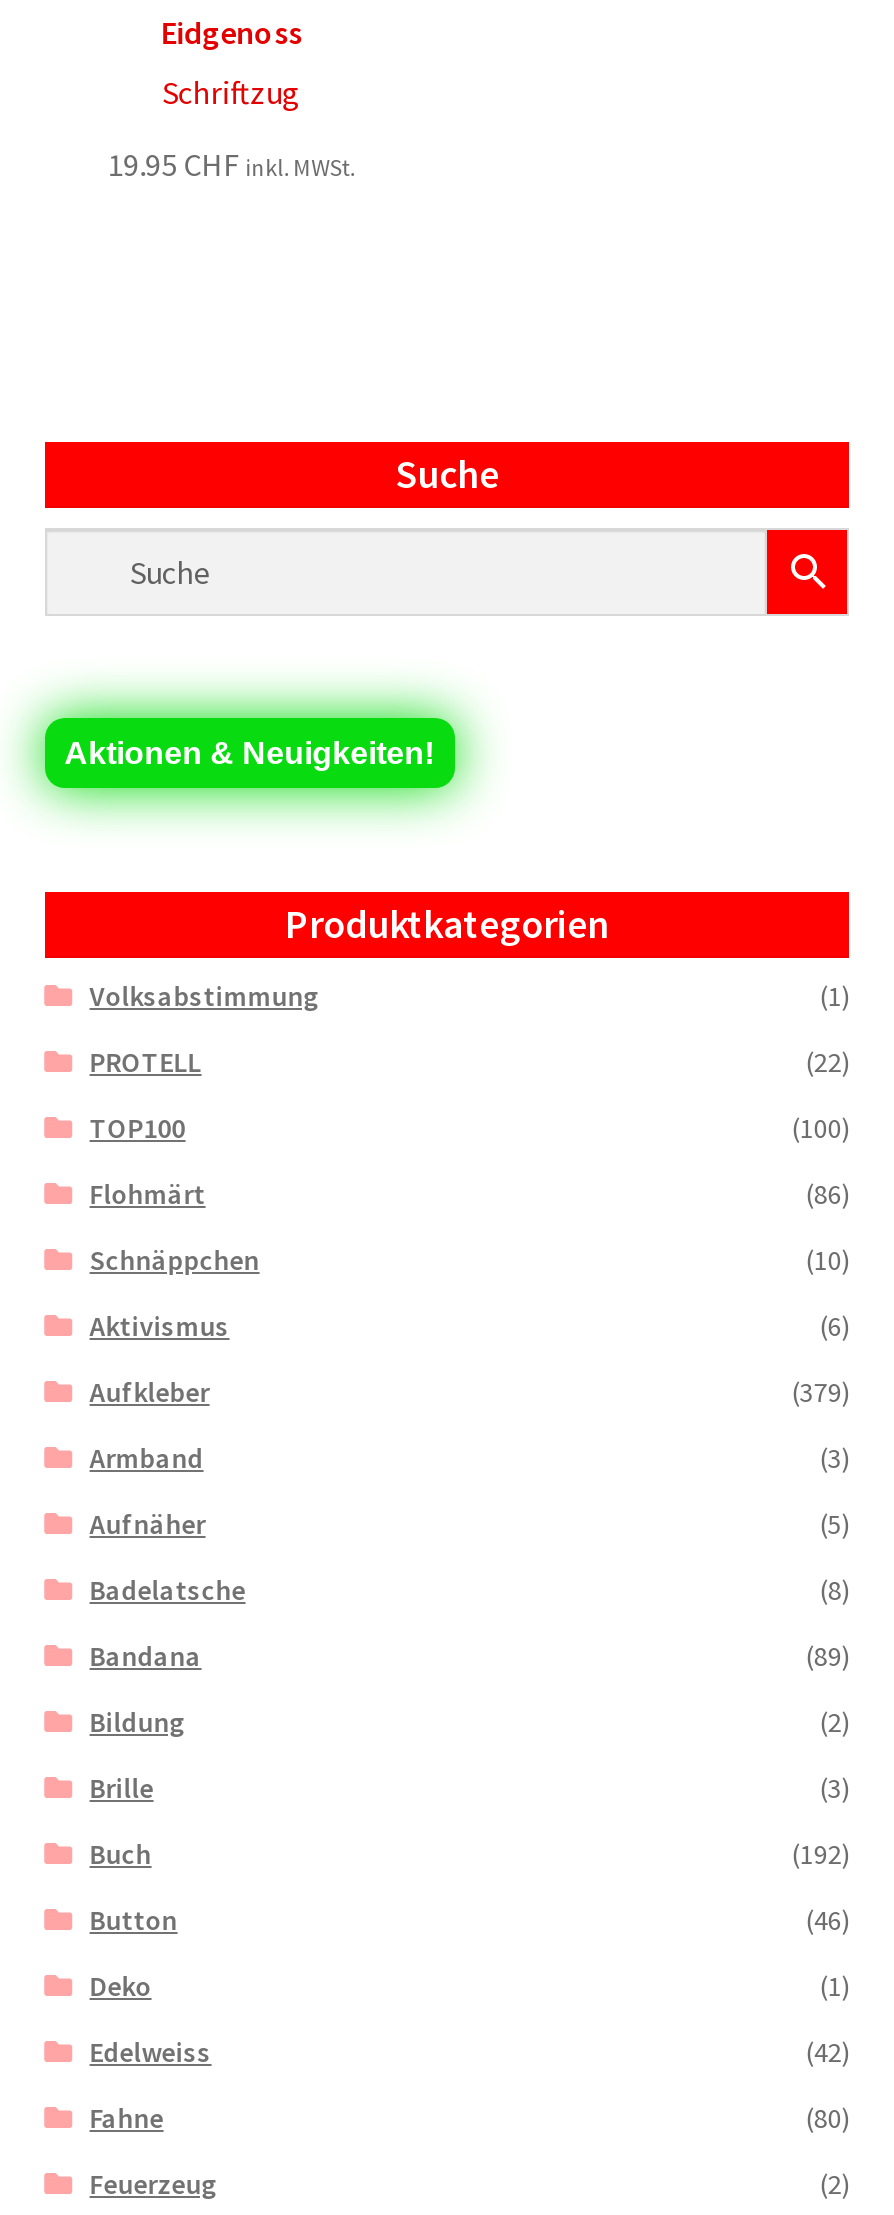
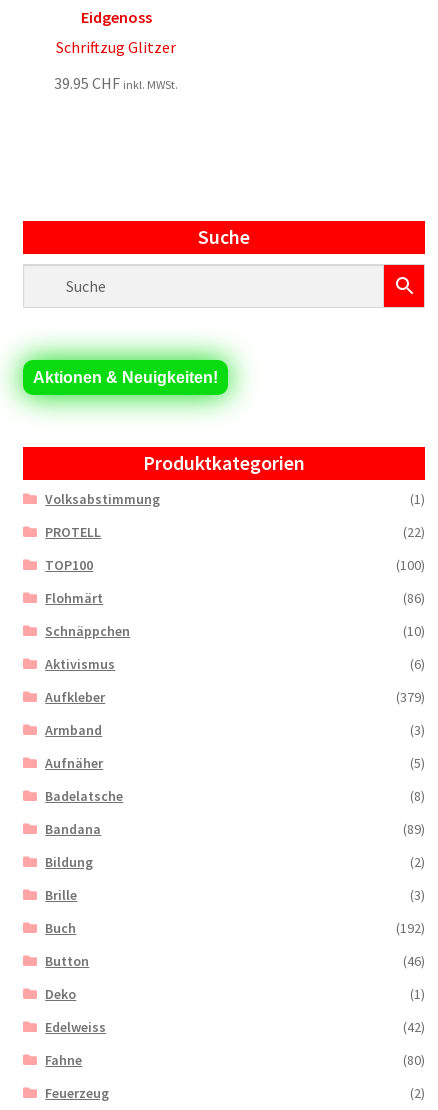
- Schriftzug
+ Schriftzug Glitzer

- 19.95 CHF inkl. MWSt.
+ 39.95 CHF inkl. MWSt.
